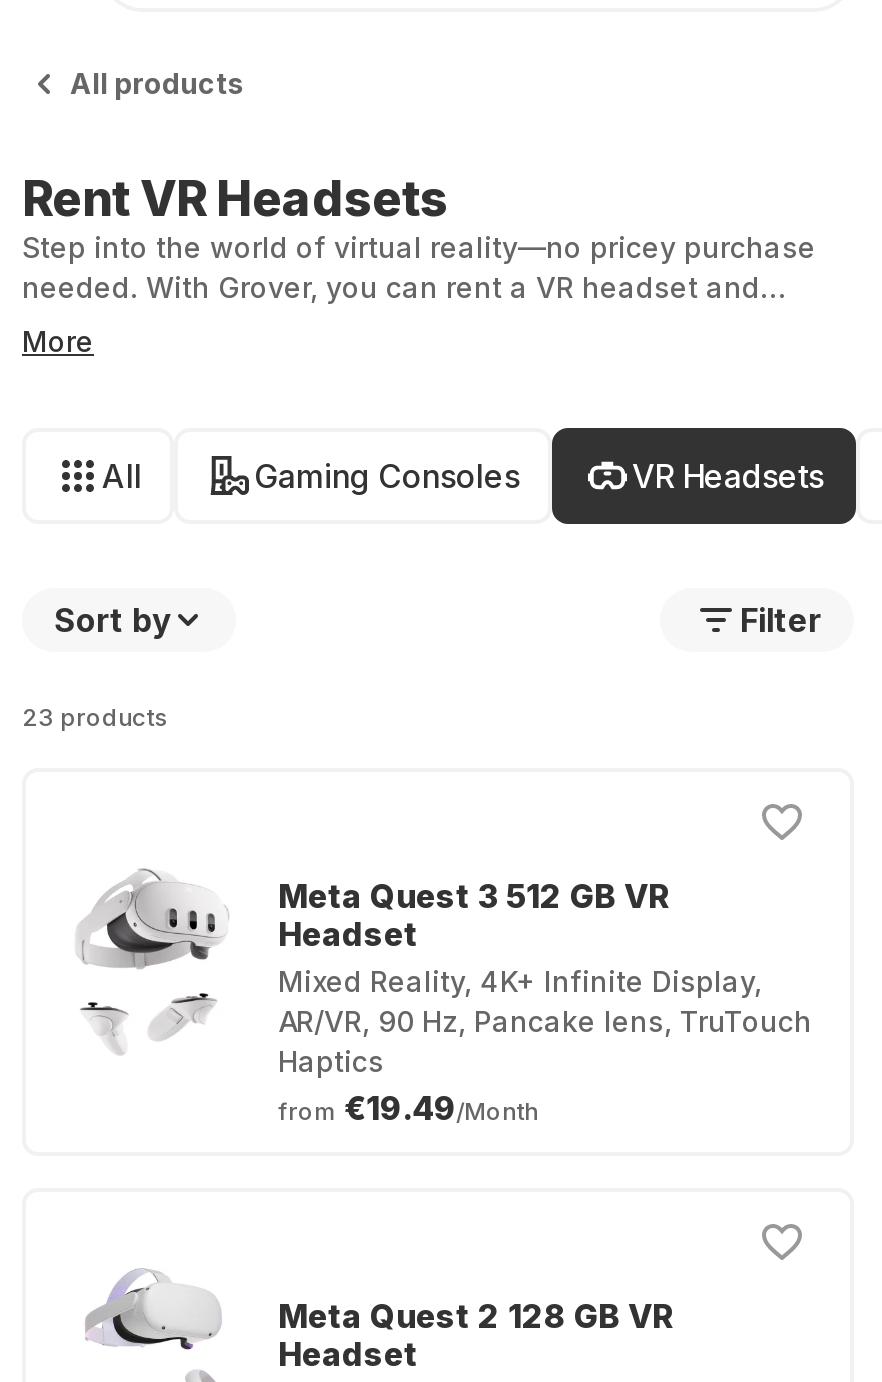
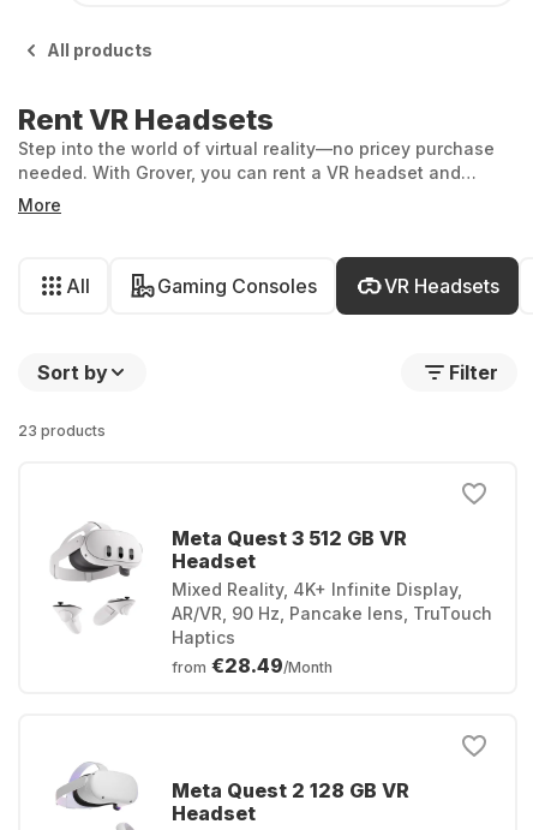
- from €19.49/Month
+ from €28.49/Month
